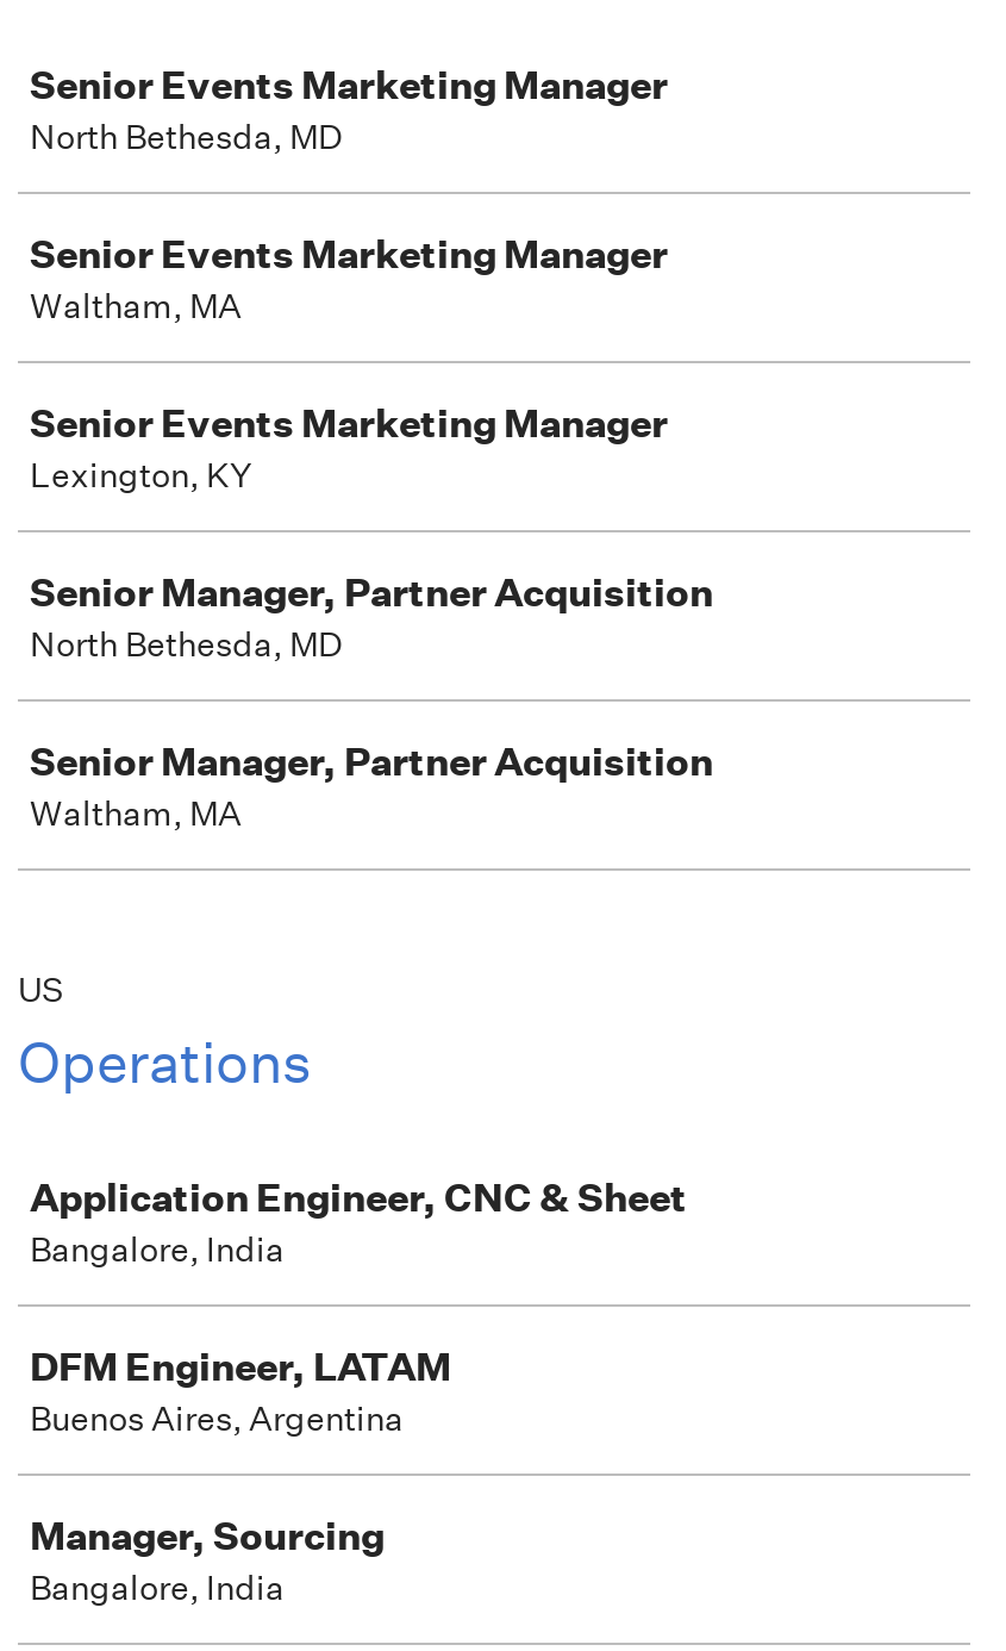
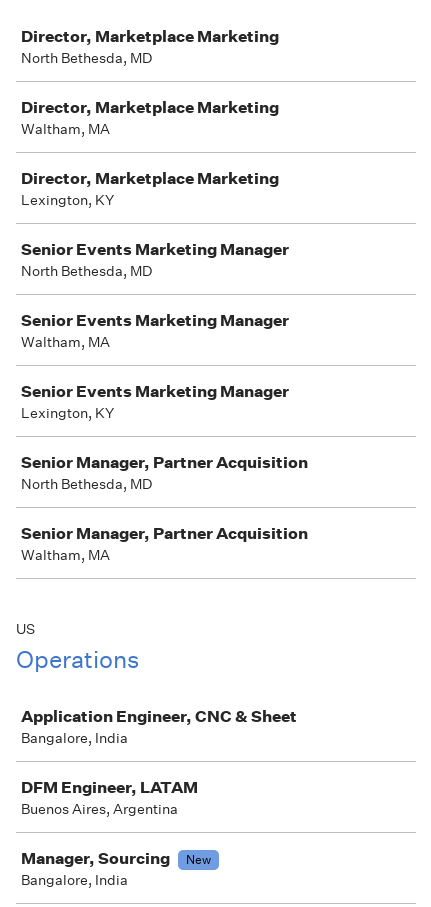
+ Director, Marketplace Marketing
+ North Bethesda, MD
+ Director, Marketplace Marketing
+ Waltham, MA
+ Director, Marketplace Marketing
+ Lexington, KY

+ New
